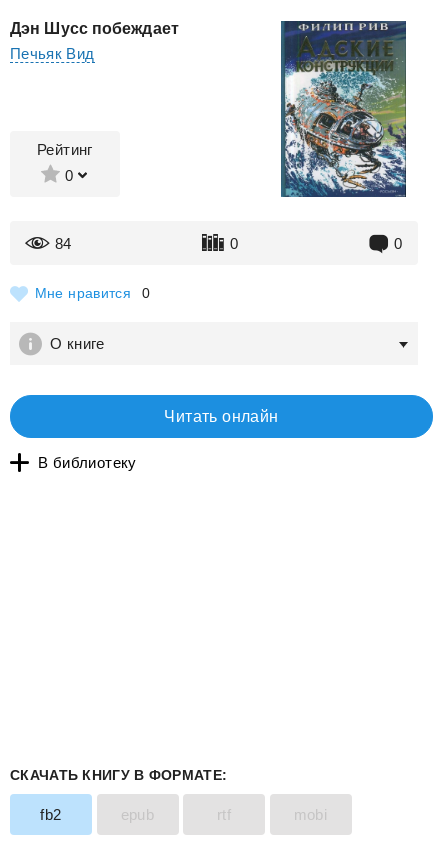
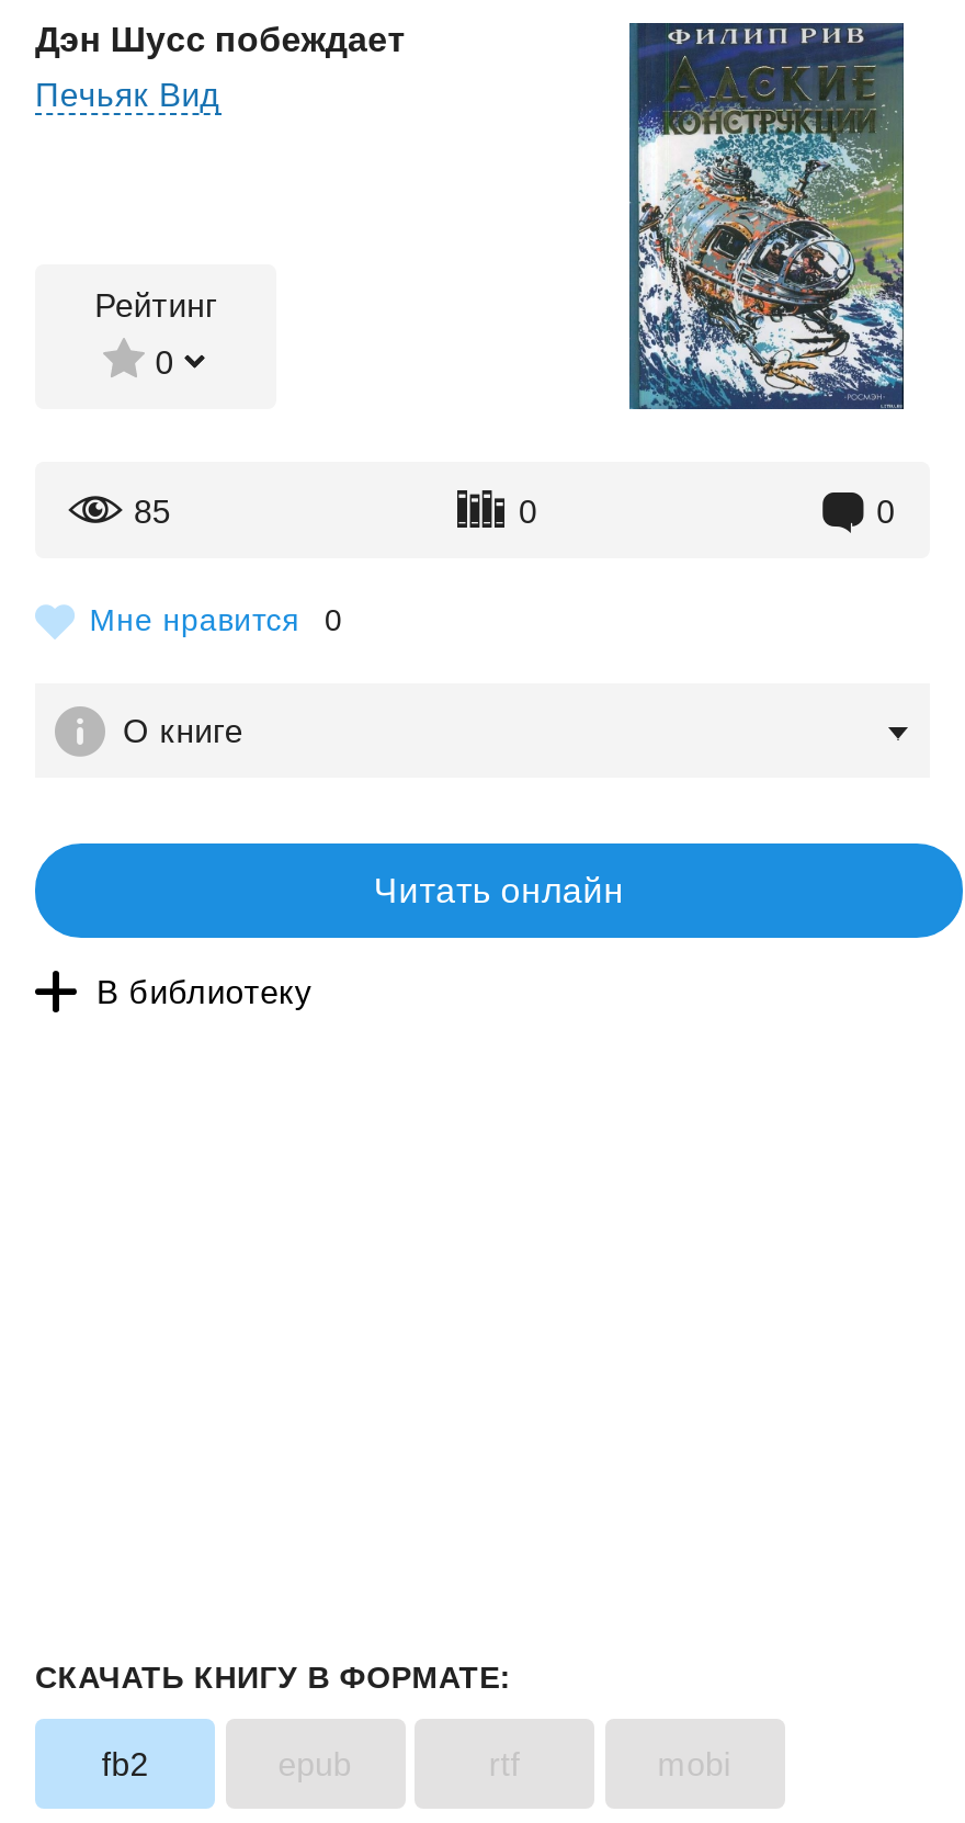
- 84
+ 85
